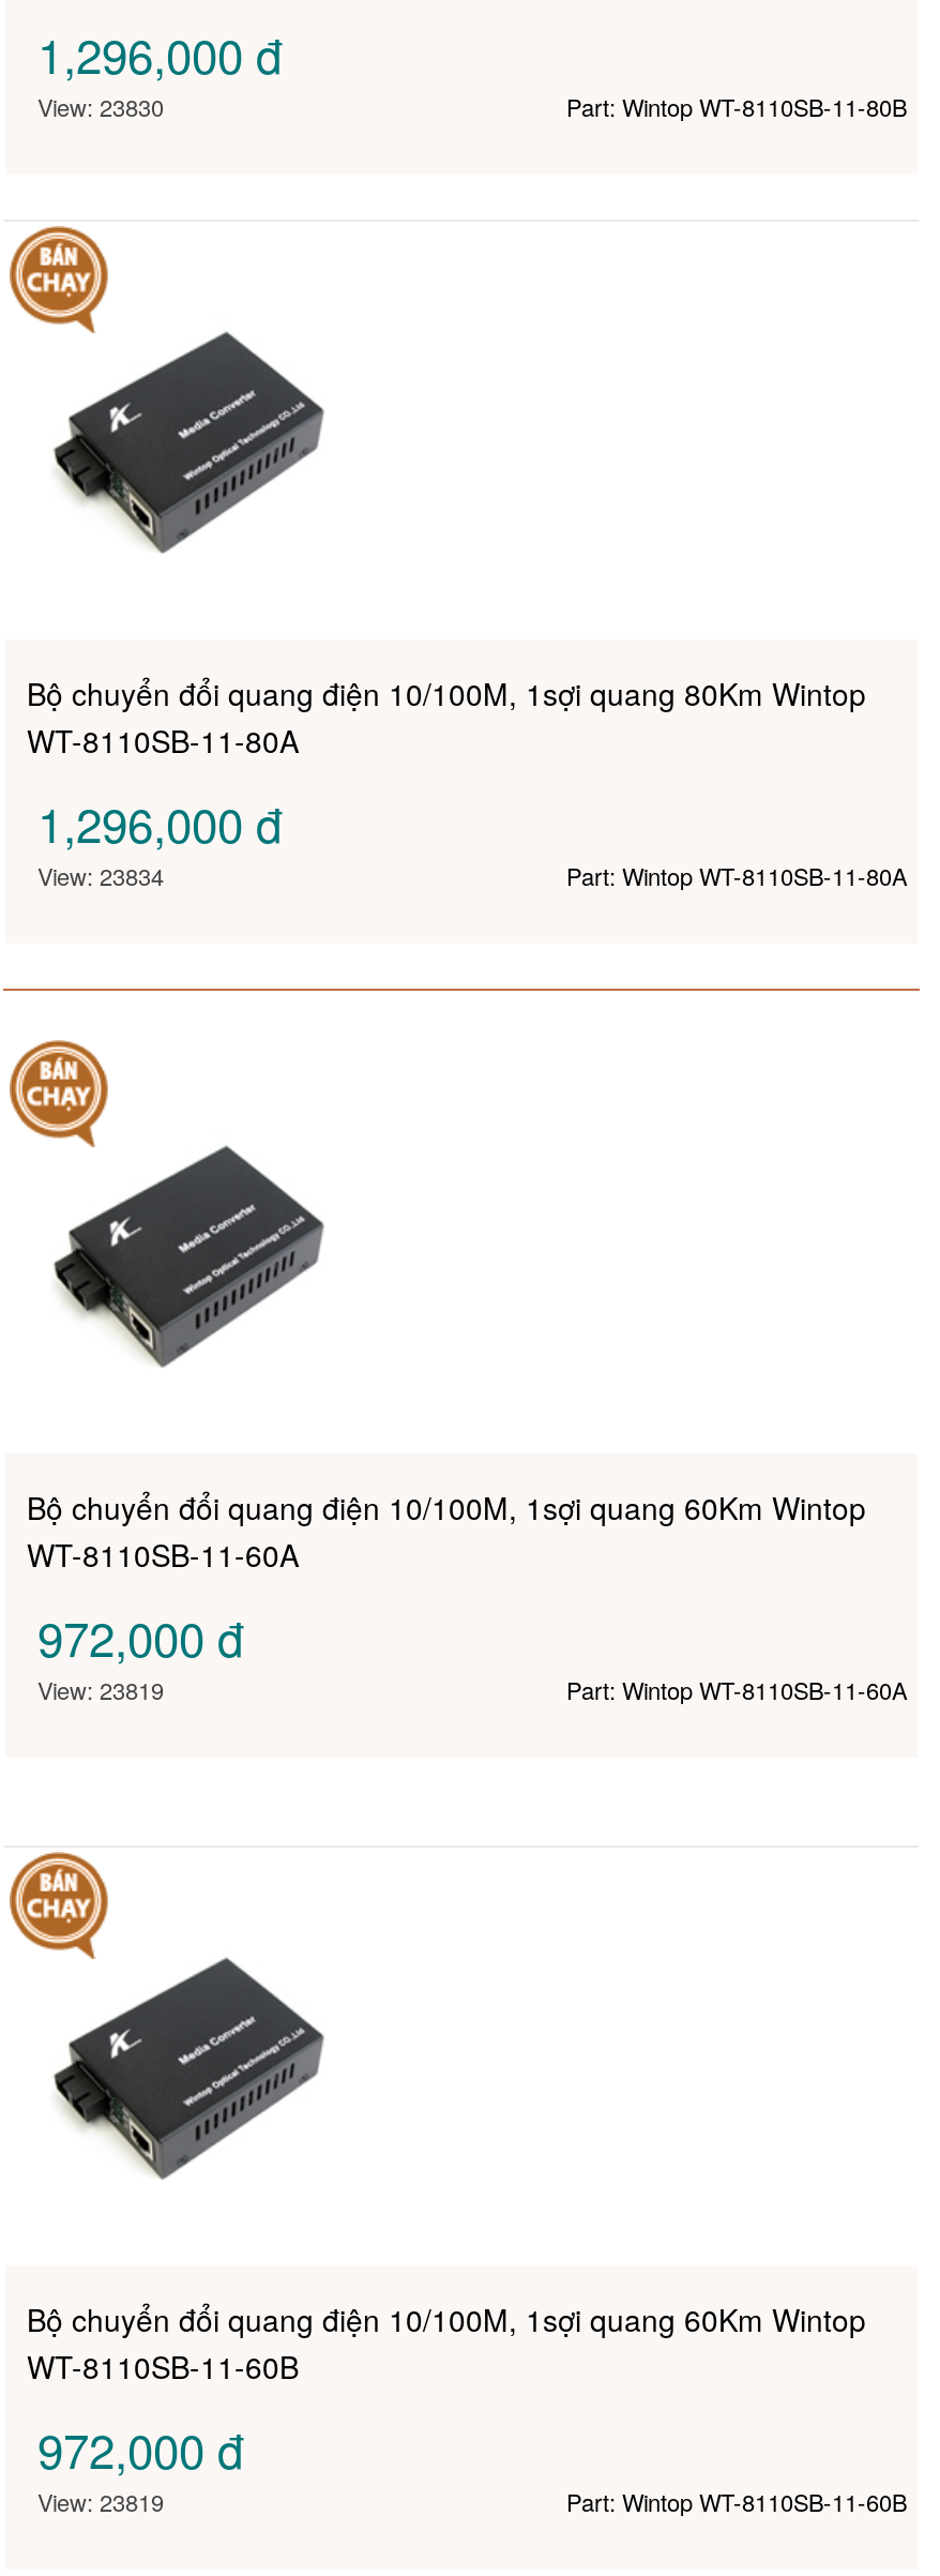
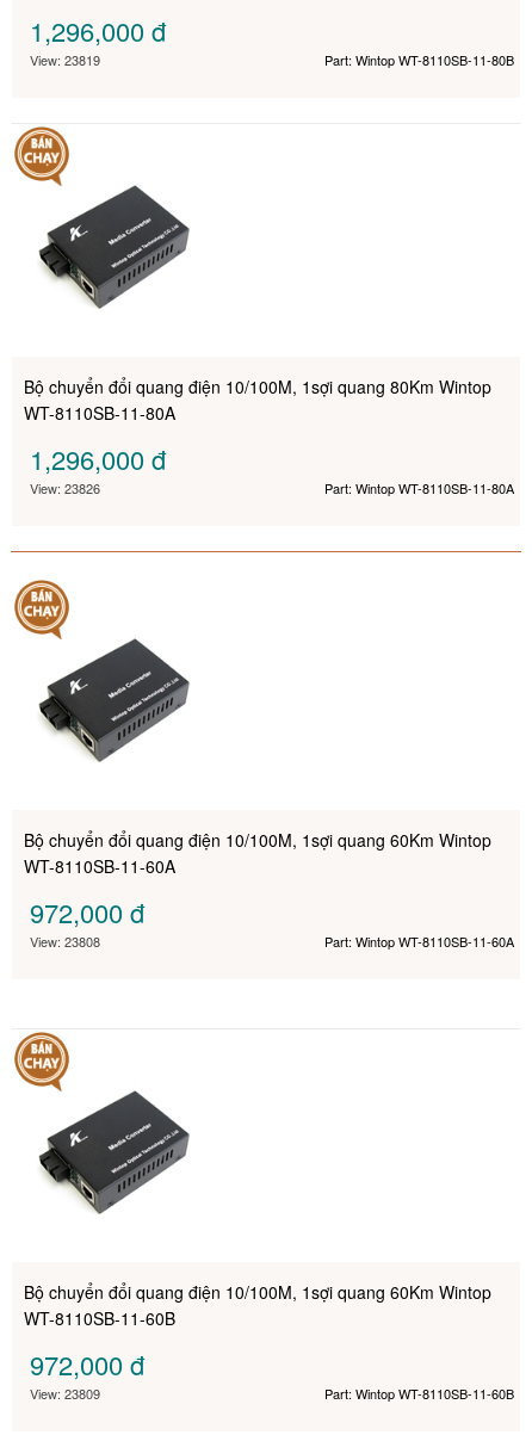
- View: 23830
+ View: 23819

- View: 23834
+ View: 23826

- View: 23819
+ View: 23808

- View: 23819
+ View: 23809
